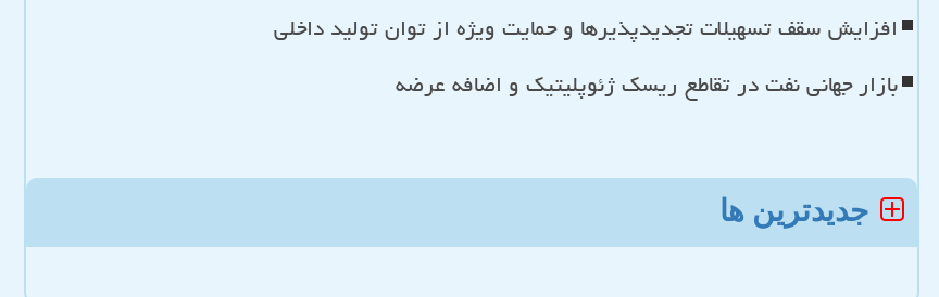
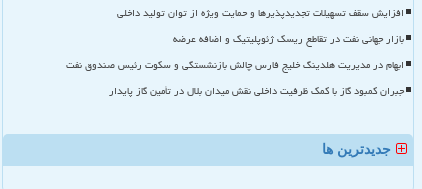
+ ابهام در مدیریت هلدینگ خلیج فارس چالش بازنشستگی و سکوت رئیس صندوق نفت
+ جبران کمبود گاز با کمک ظرفیت داخلی نقش میدان بلال در تأمین گاز پایدار
